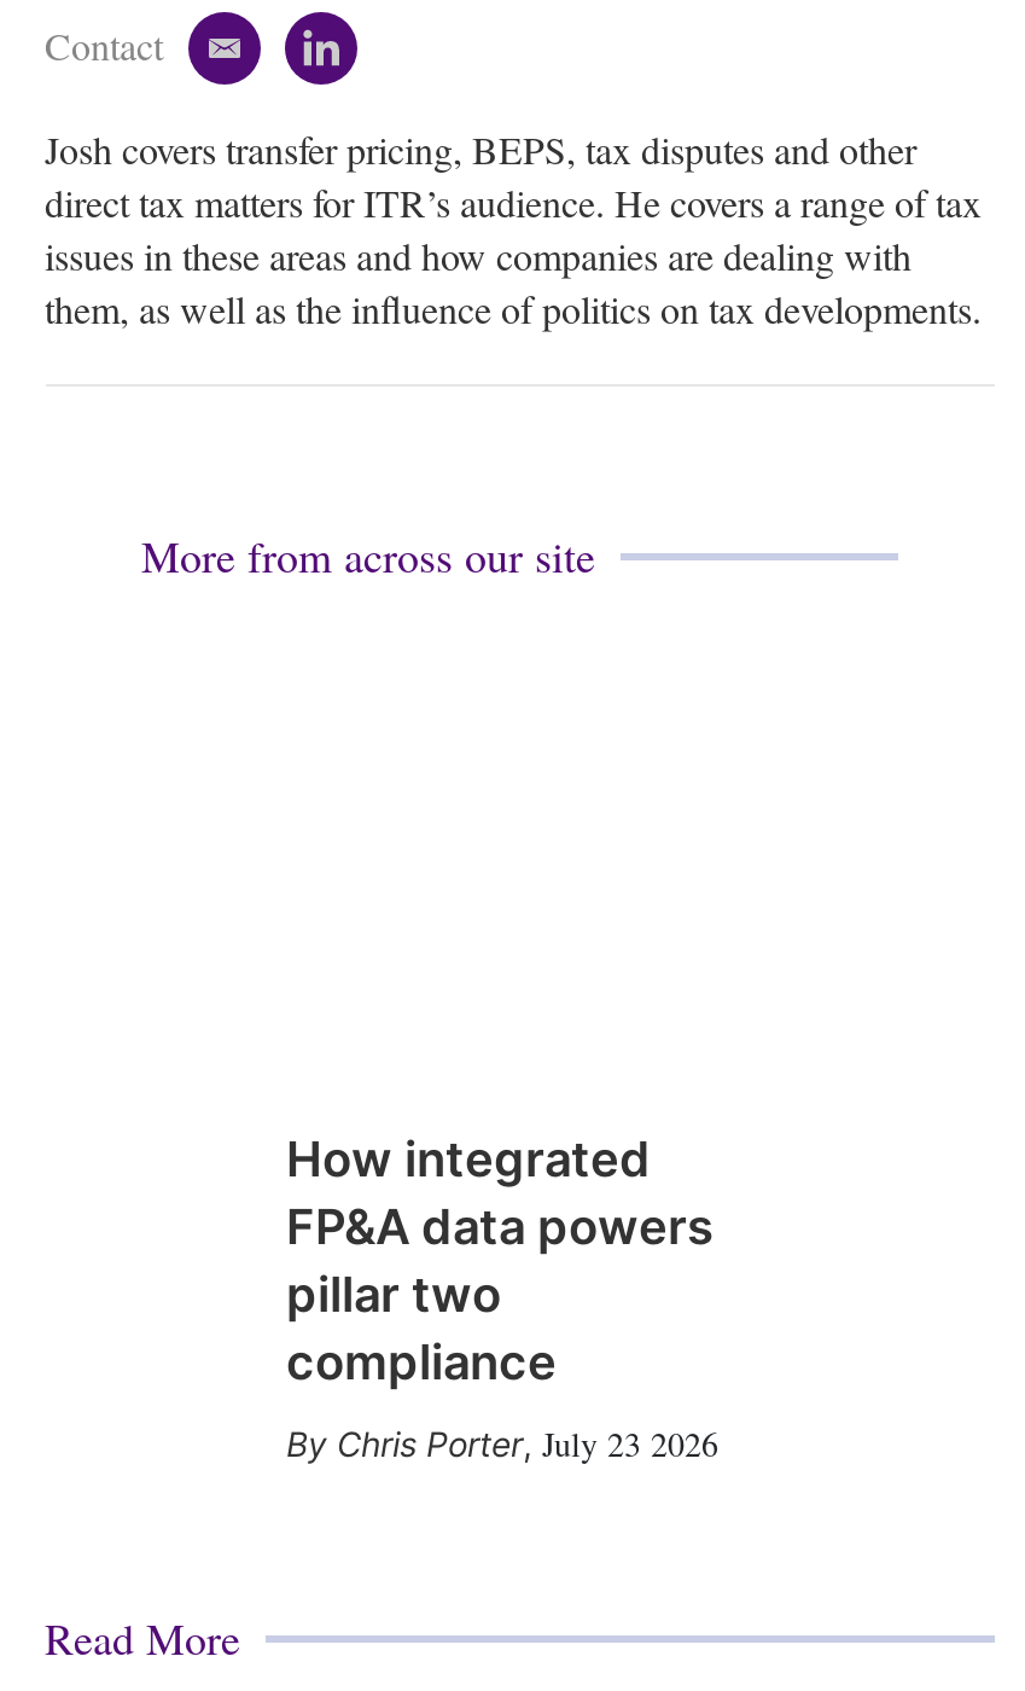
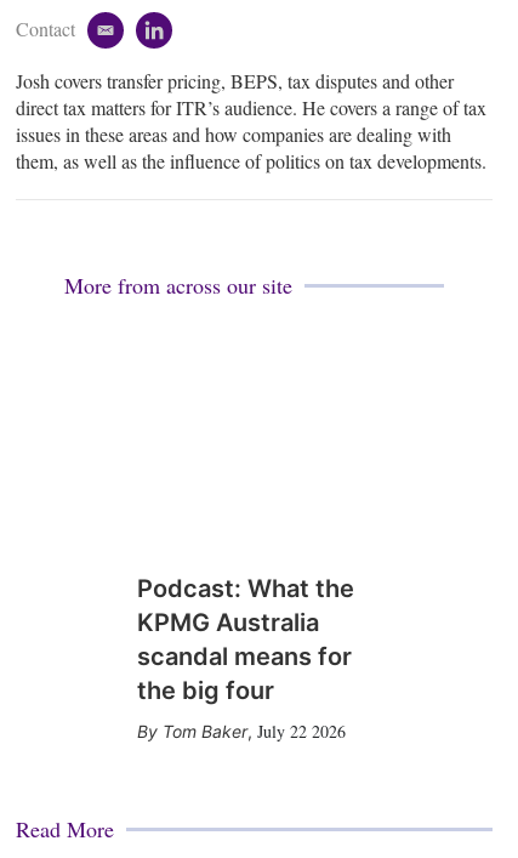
- How integrated
- FP&A data powers
- pillar two
- compliance
+ Podcast: What the
+ KPMG Australia
+ scandal means for
+ the big four

- Chris Porter, July 23 2026
+ Tom Baker, July 22 2026
